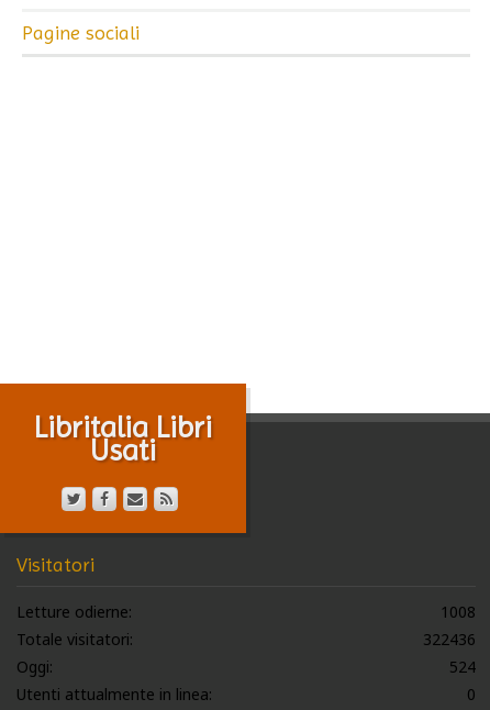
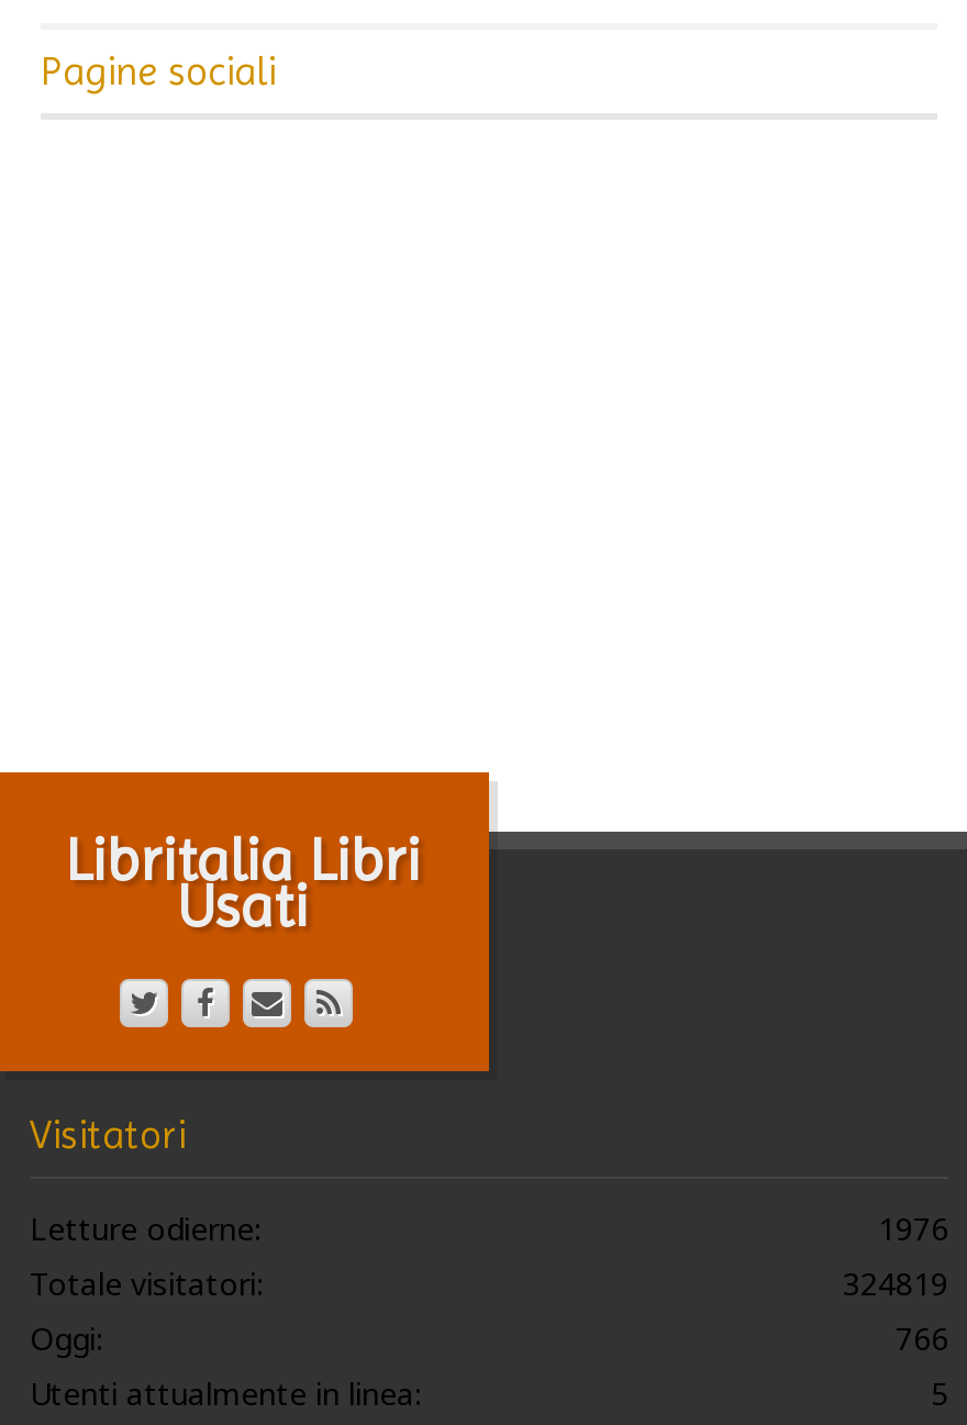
- 1008
+ 1976

- 322436
+ 324819

- 524
+ 766

- 0
+ 5
